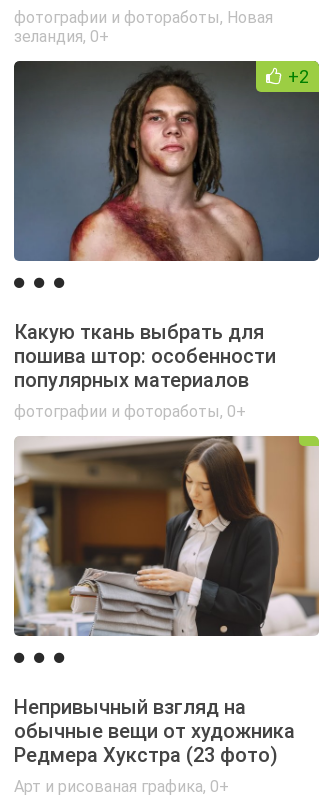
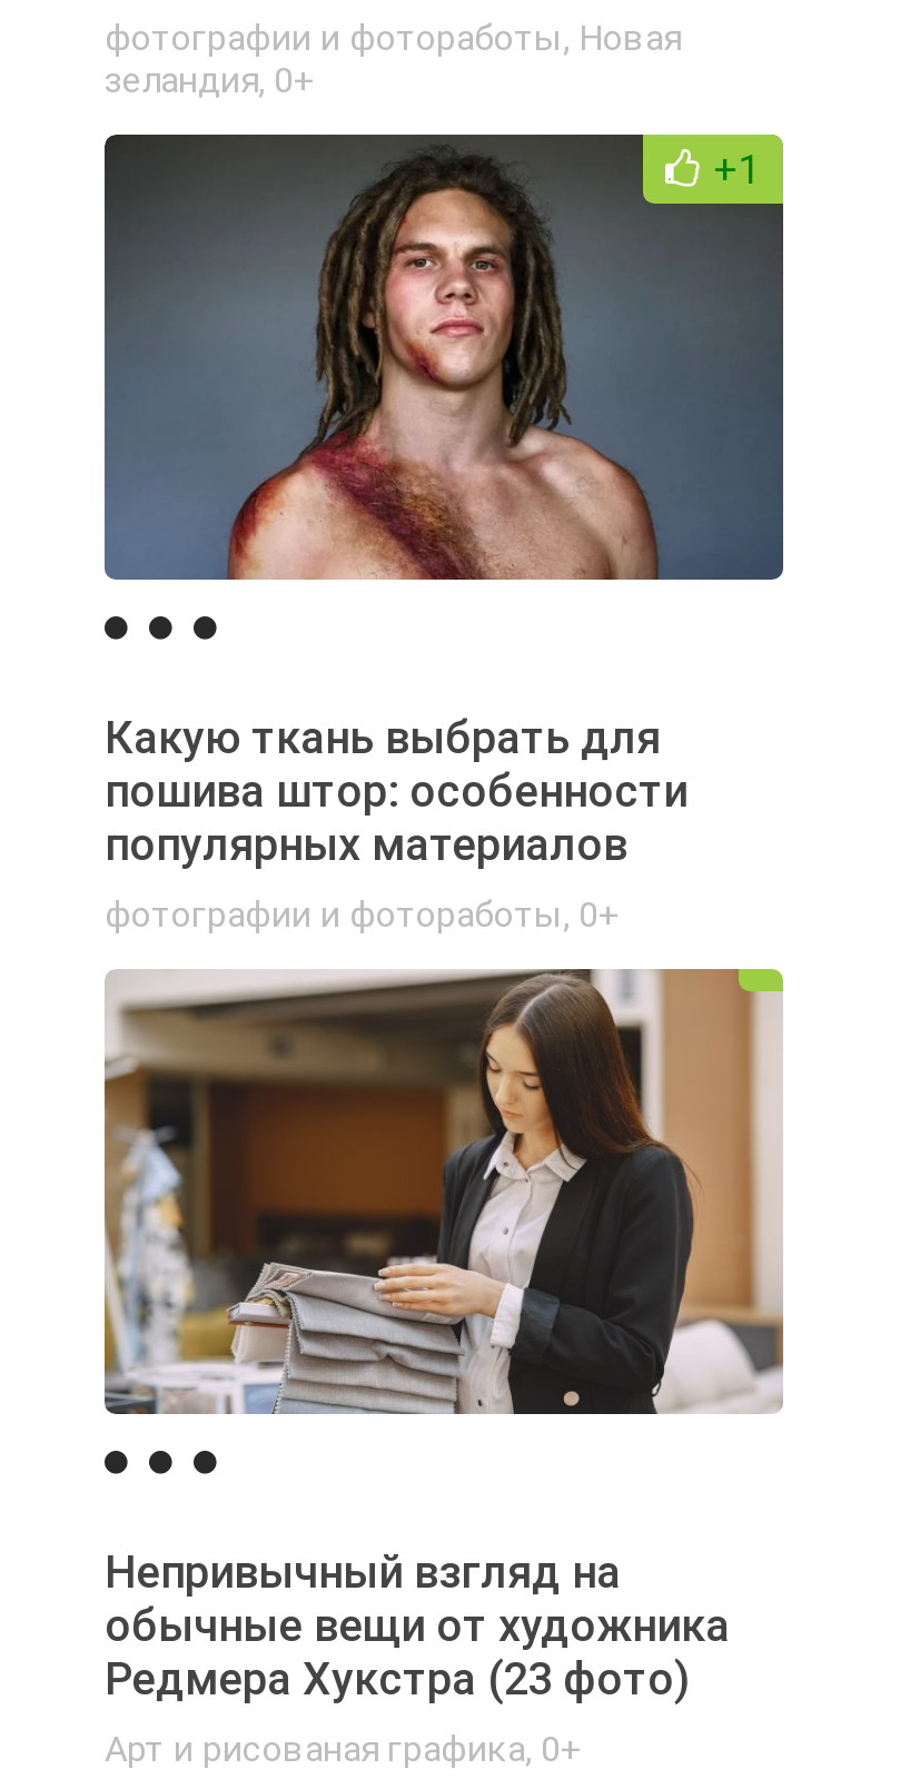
- +2
+ +1
